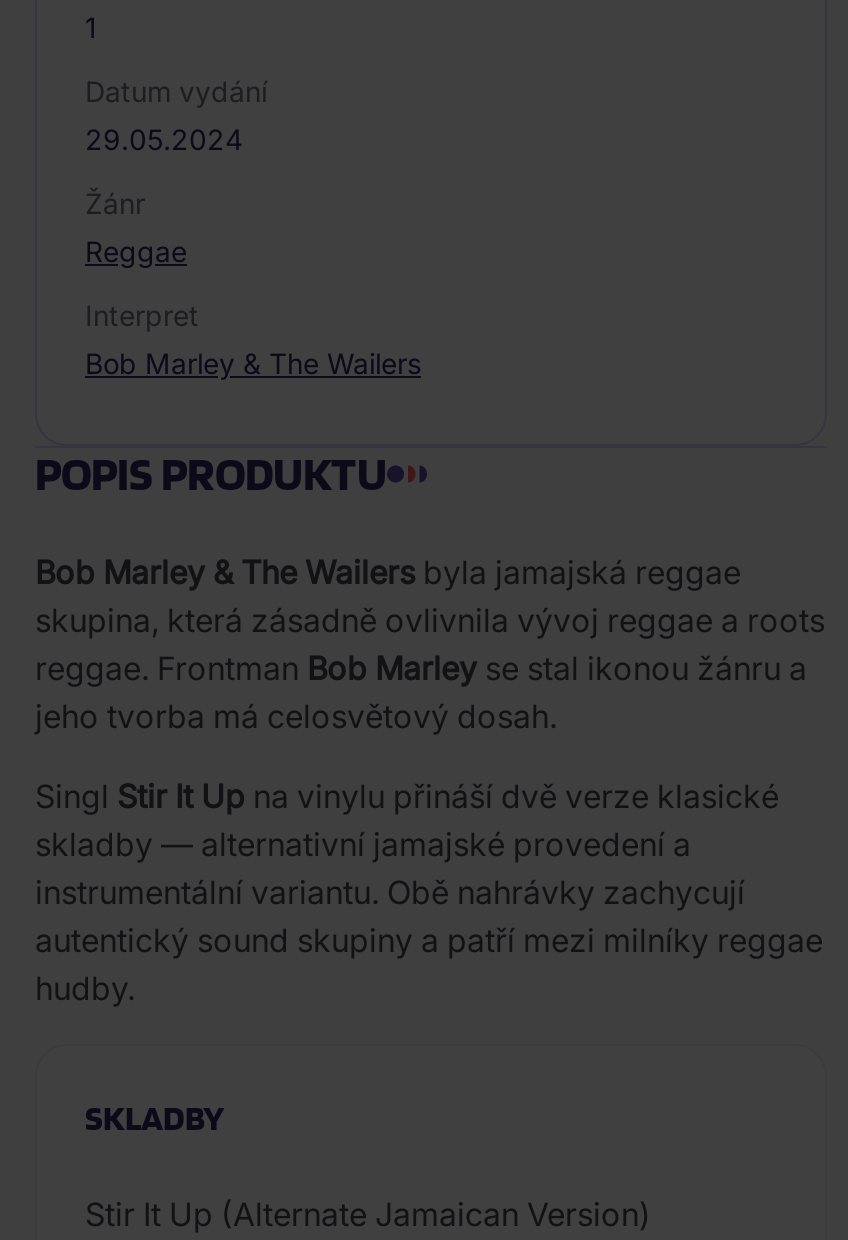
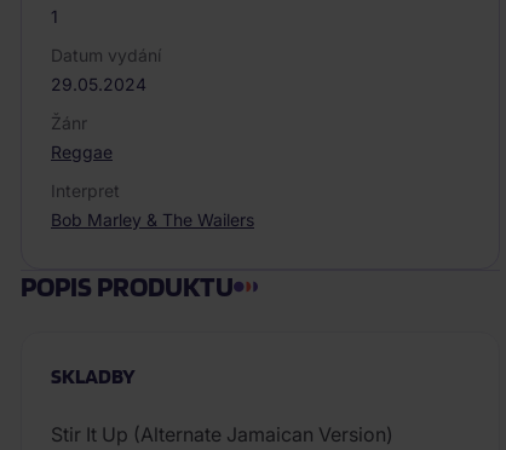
- Bob Marley & The Wailers byla jamajská reggae
- skupina, která zásadně ovlivnila vývoj reggae a roots
- reggae. Frontman Bob Marley se stal ikonou žánru a
- jeho tvorba má celosvětový dosah.
- Singl Stir It Up na vinylu přináší dvě verze klasické
- skladby — alternativní jamajské provedení a
- instrumentální variantu. Obě nahrávky zachycují
- autentický sound skupiny a patří mezi milníky reggae
- hudby.
